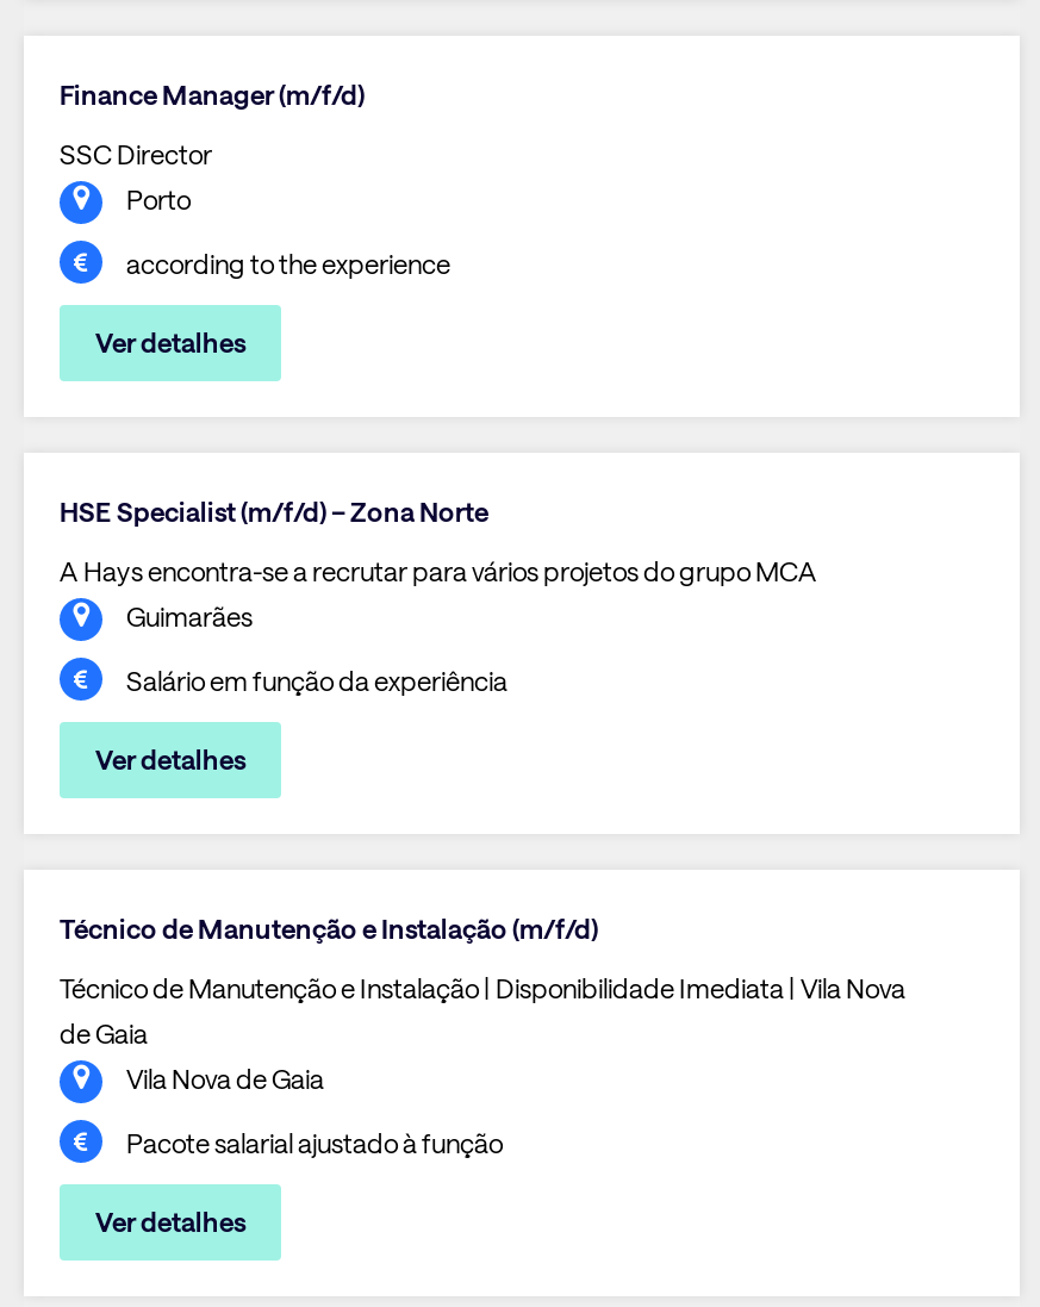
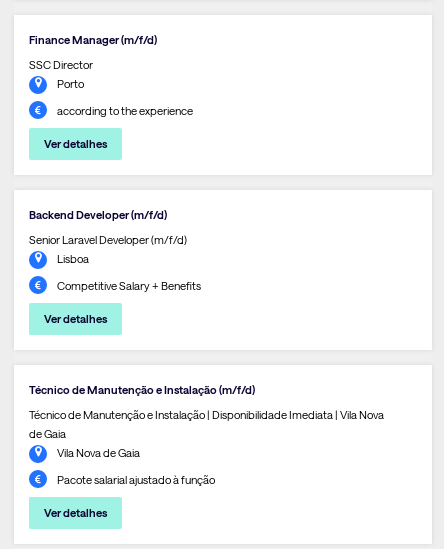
- HSE Specialist (m/f/d) – Zona Norte
+ Backend Developer (m/f/d)

- A Hays encontra-se a recrutar para vários projetos do grupo MCA
+ Senior Laravel Developer (m/f/d)

- Guimarães
+ Lisboa

- Salário em função da experiência
+ Competitive Salary + Benefits
